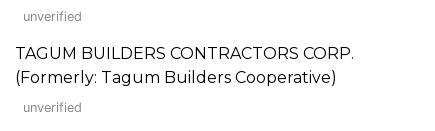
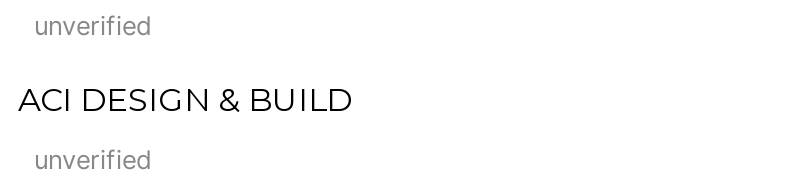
- TAGUM BUILDERS CONTRACTORS CORP.
- (Formerly: Tagum Builders Cooperative)
+ ACI DESIGN & BUILD
